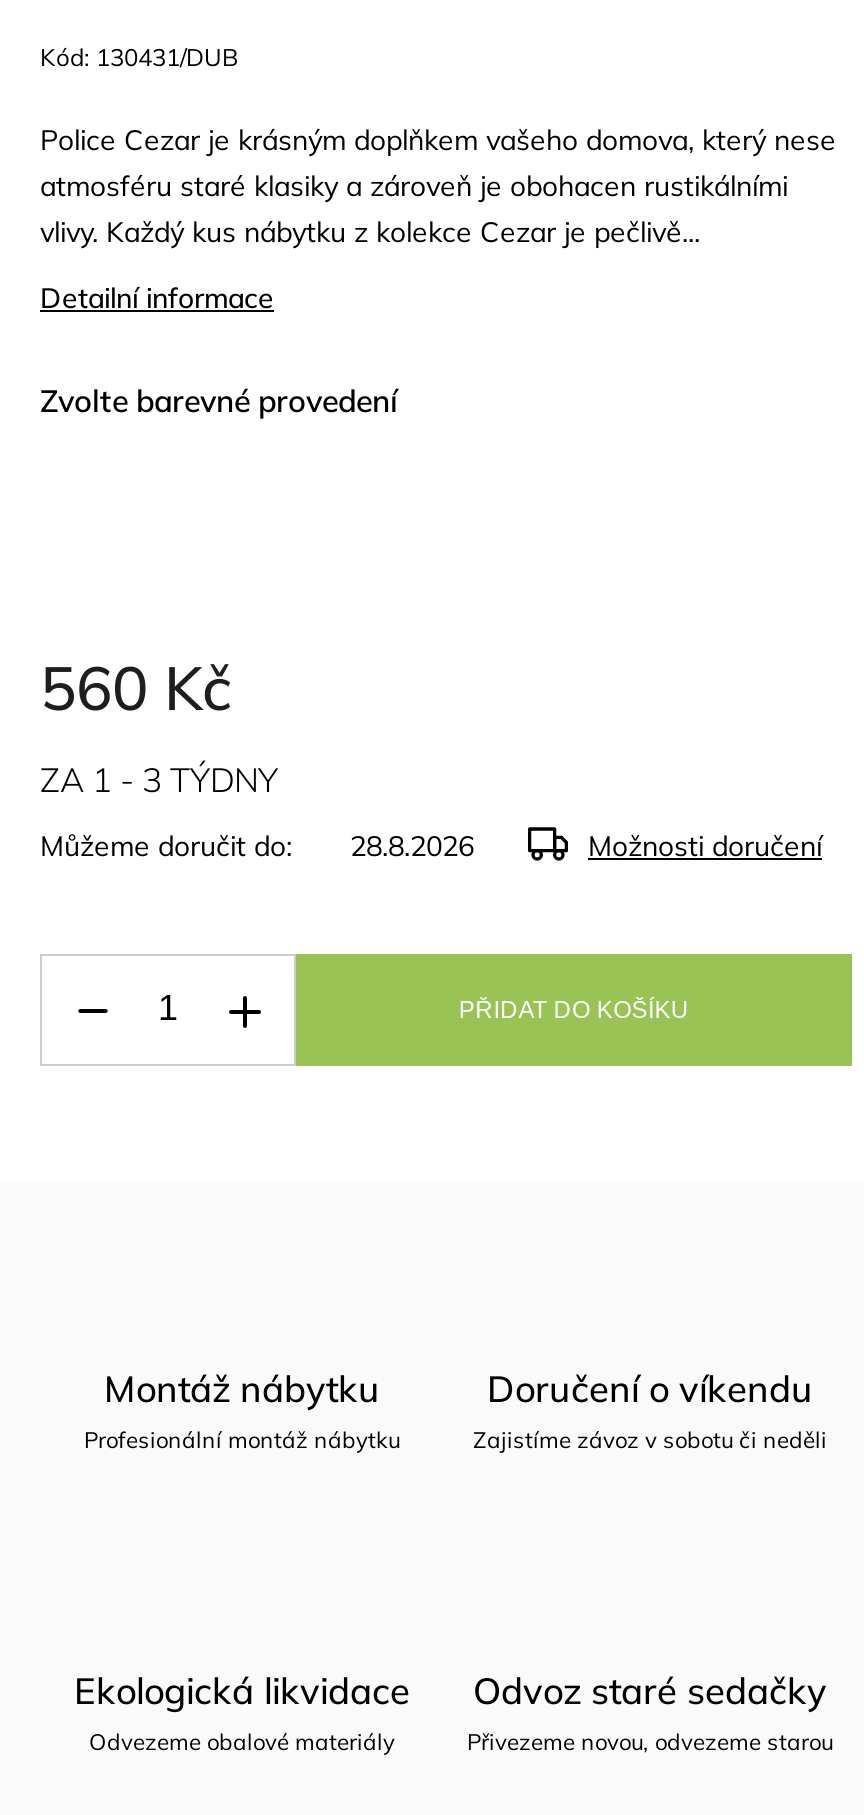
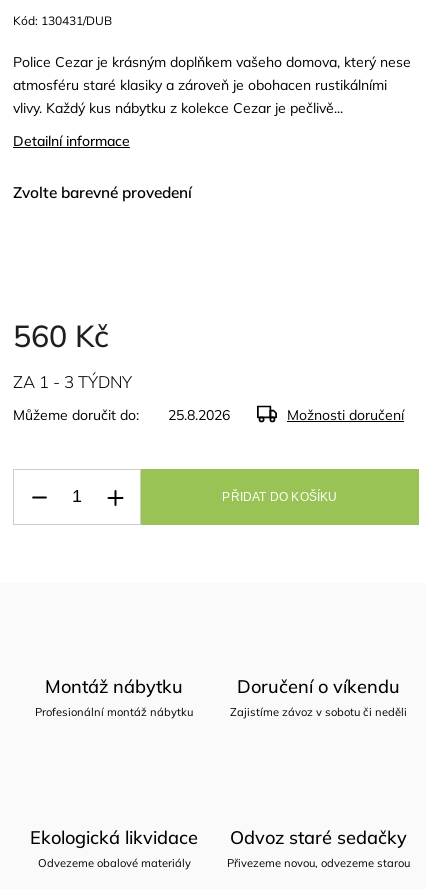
- Můžeme doručit do: 28.8.2026
+ Můžeme doručit do: 25.8.2026
